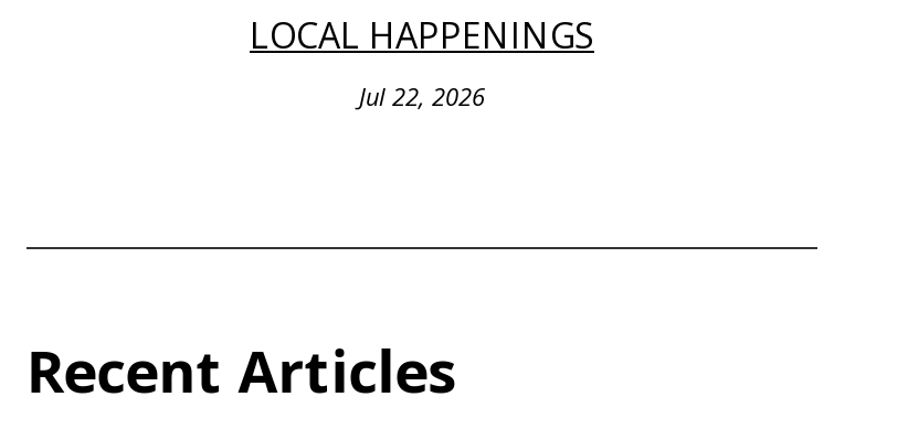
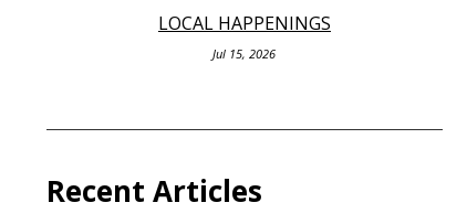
- Jul 22, 2026
+ Jul 15, 2026
